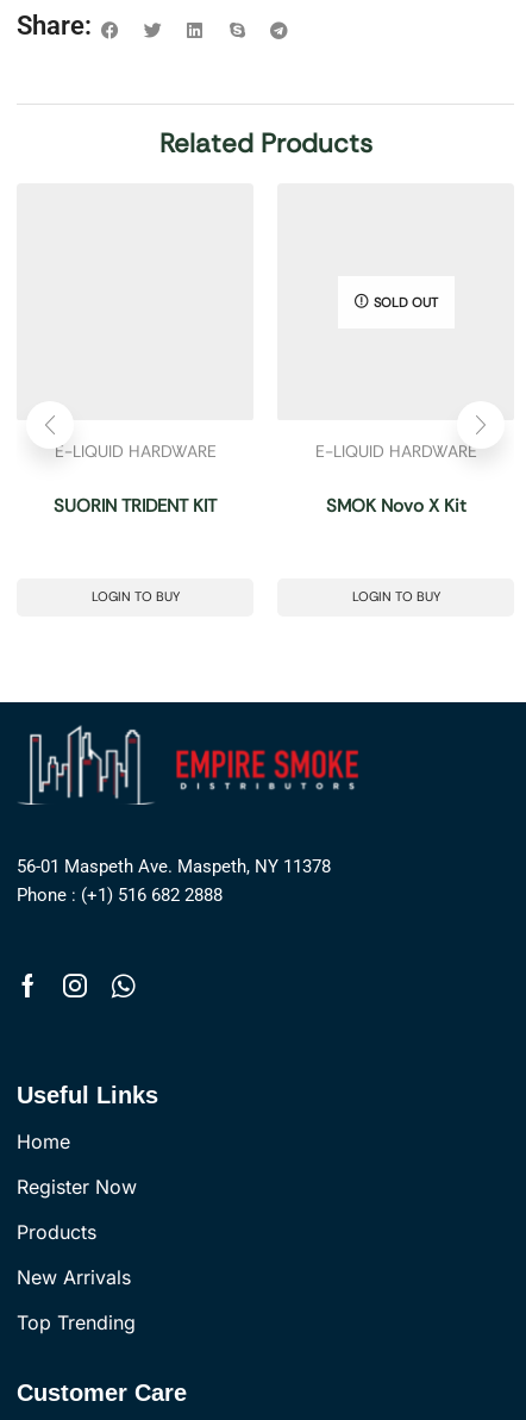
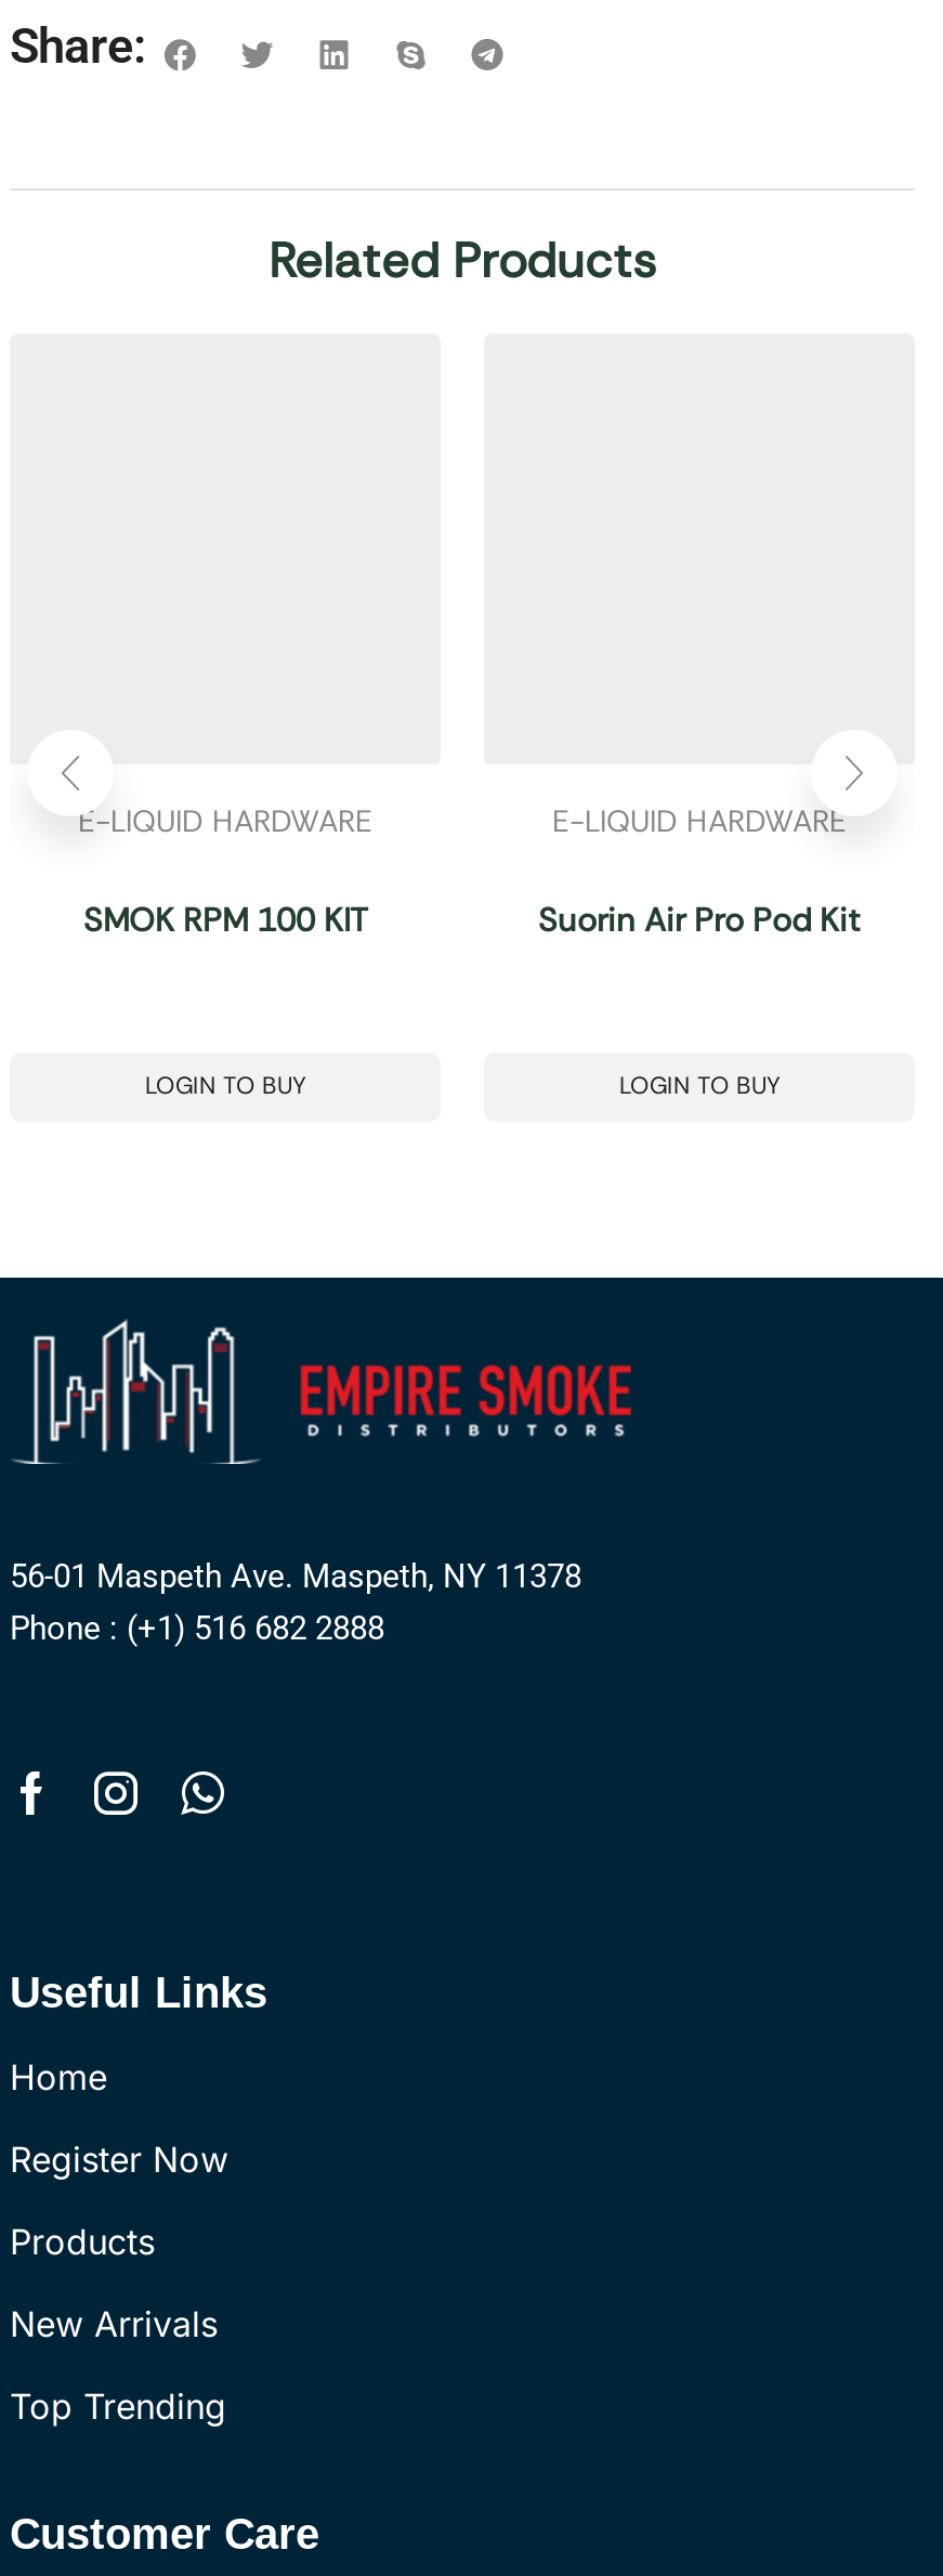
- SOLD OUT

- SUORIN TRIDENT KIT
+ SMOK RPM 100 KIT

- SMOK Novo X Kit
+ Suorin Air Pro Pod Kit
